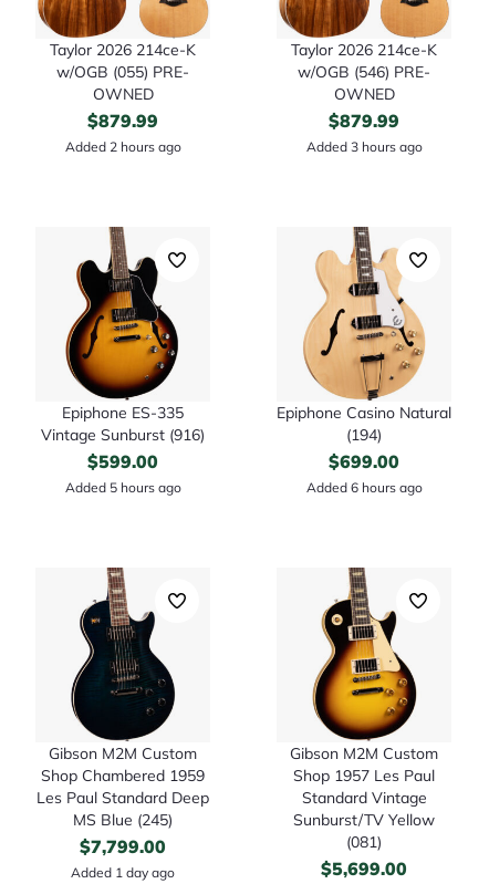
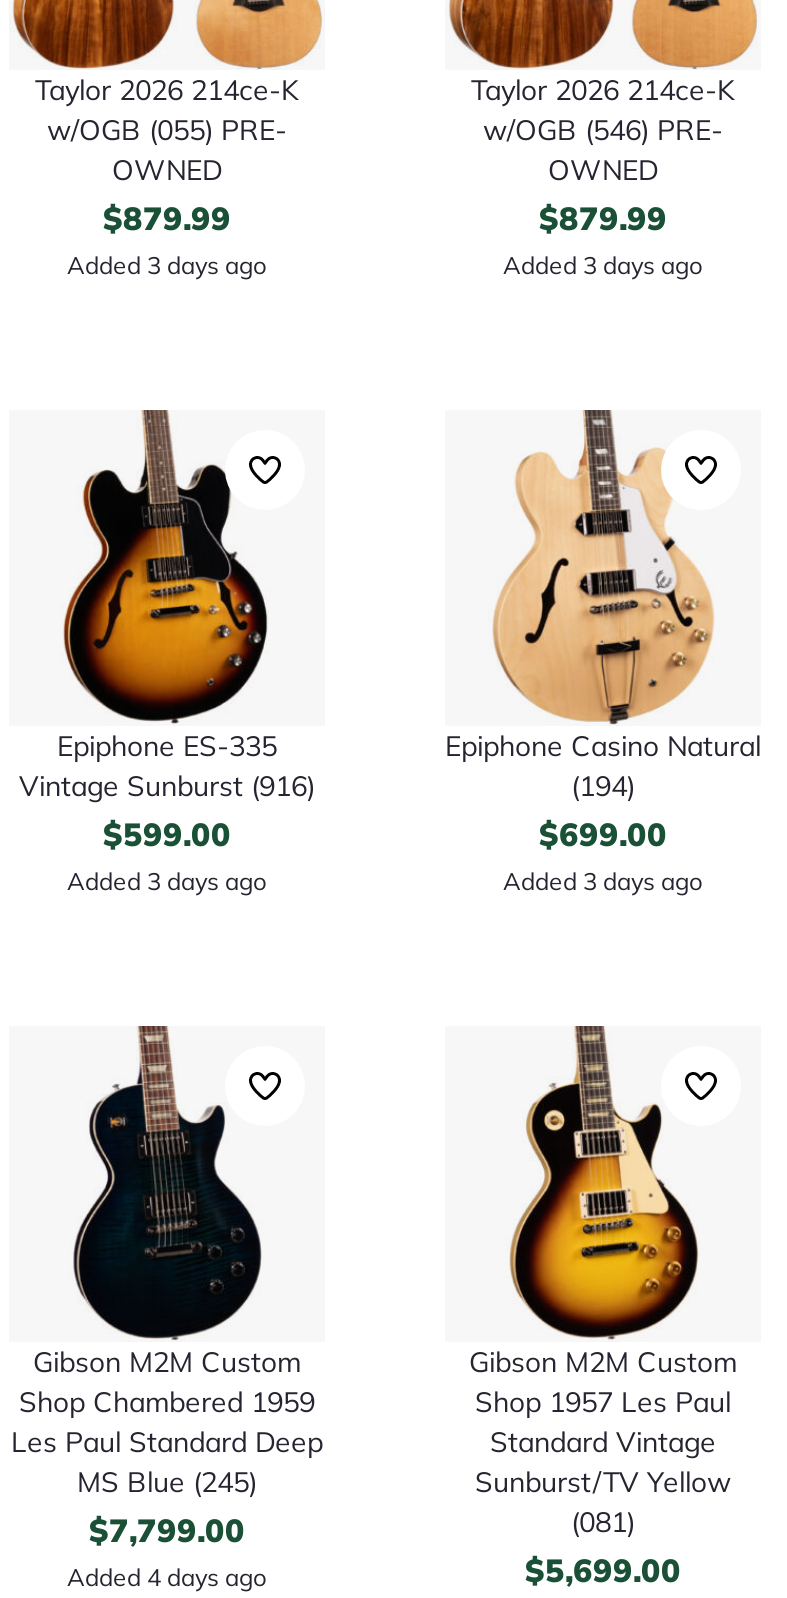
- Added 2 hours ago
+ Added 3 days ago

- Added 3 hours ago
+ Added 3 days ago

- Added 5 hours ago
+ Added 3 days ago

- Added 6 hours ago
+ Added 3 days ago

- Added 1 day ago
+ Added 4 days ago
